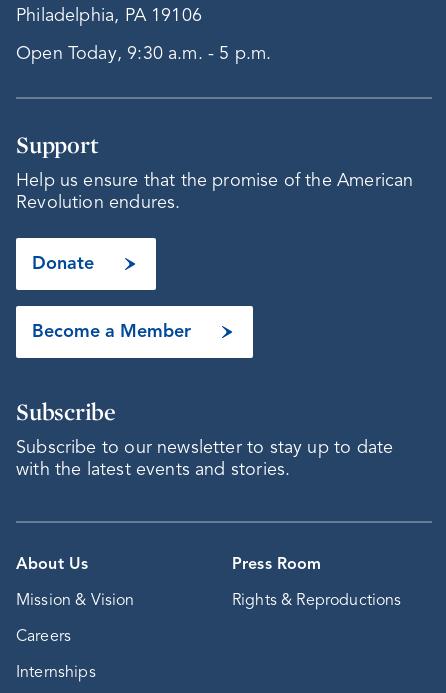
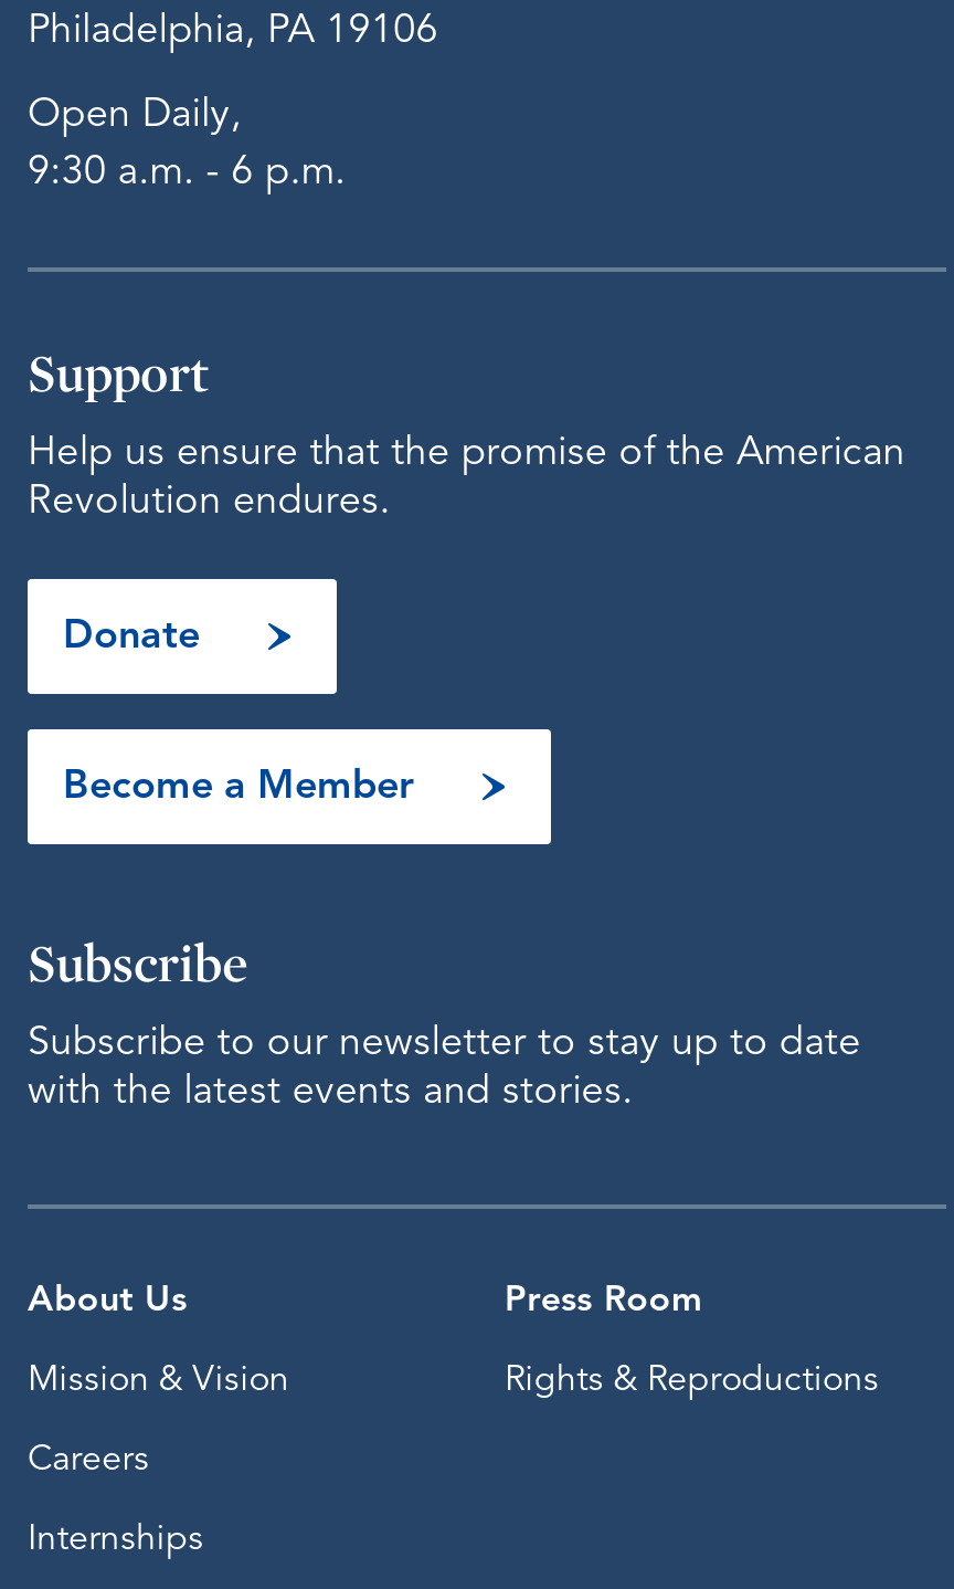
- Open Today, 9:30 a.m. - 5 p.m.
+ Open Daily,
+ 9:30 a.m. - 6 p.m.
